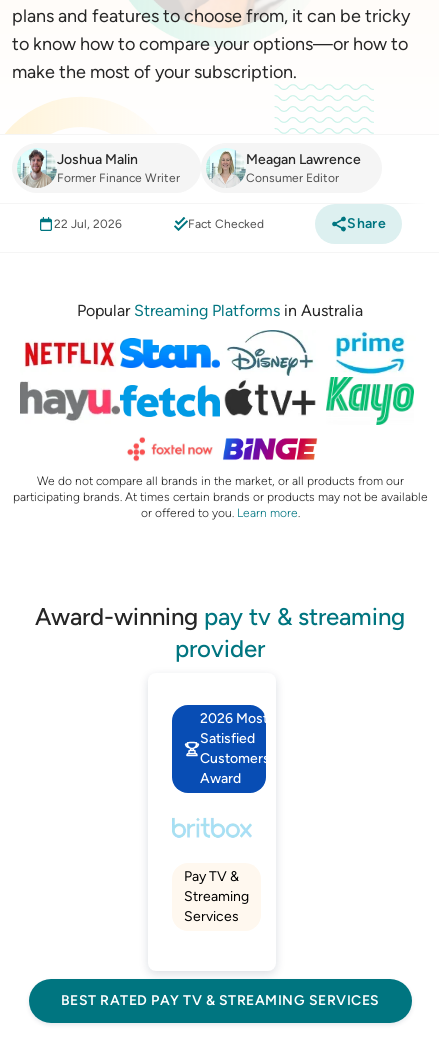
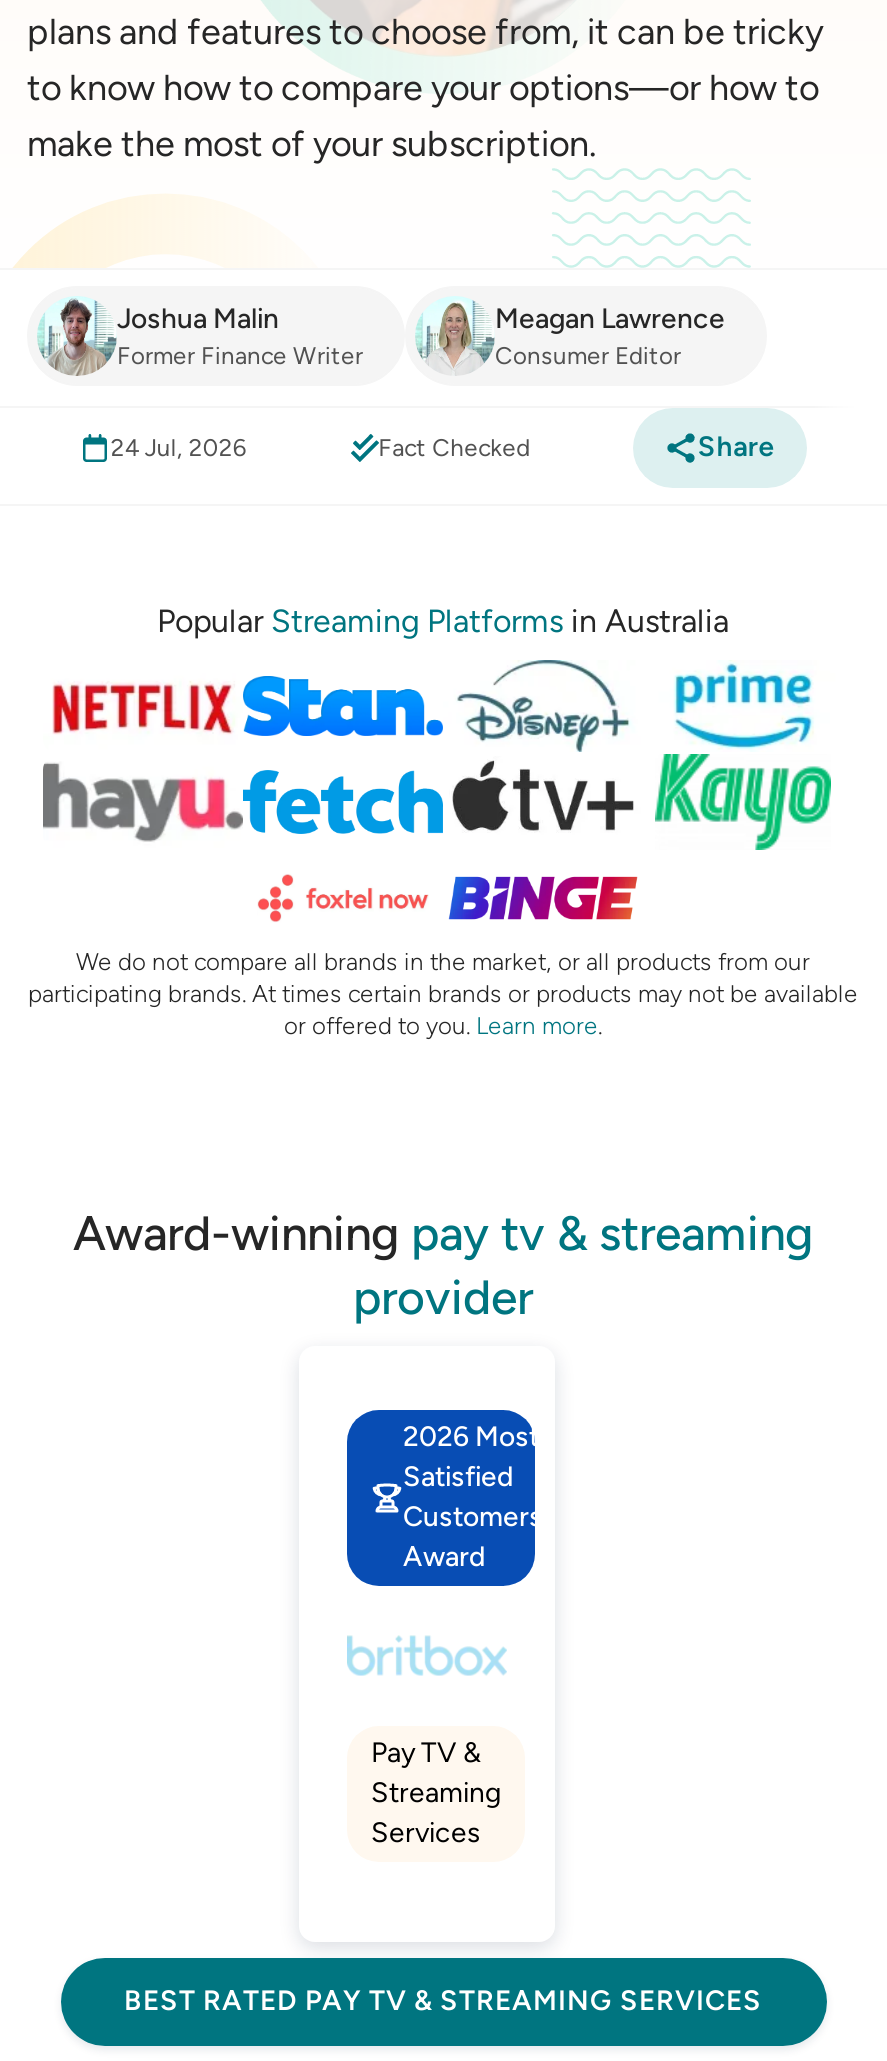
- 22 Jul, 2026
+ 24 Jul, 2026
